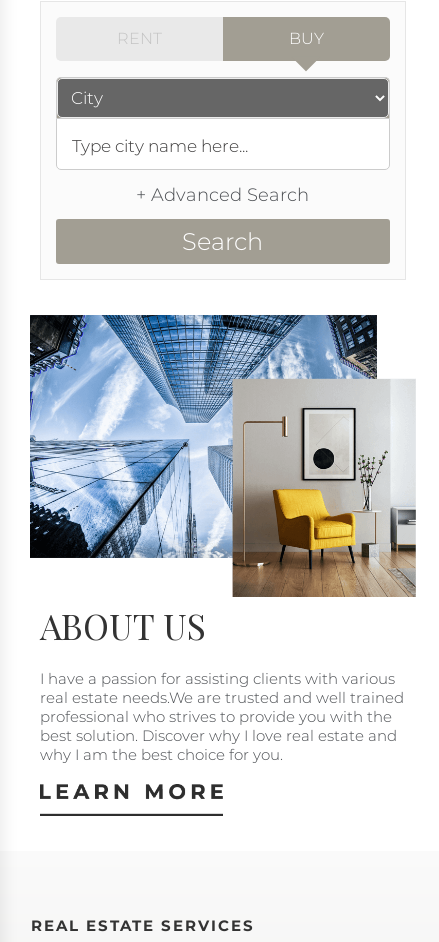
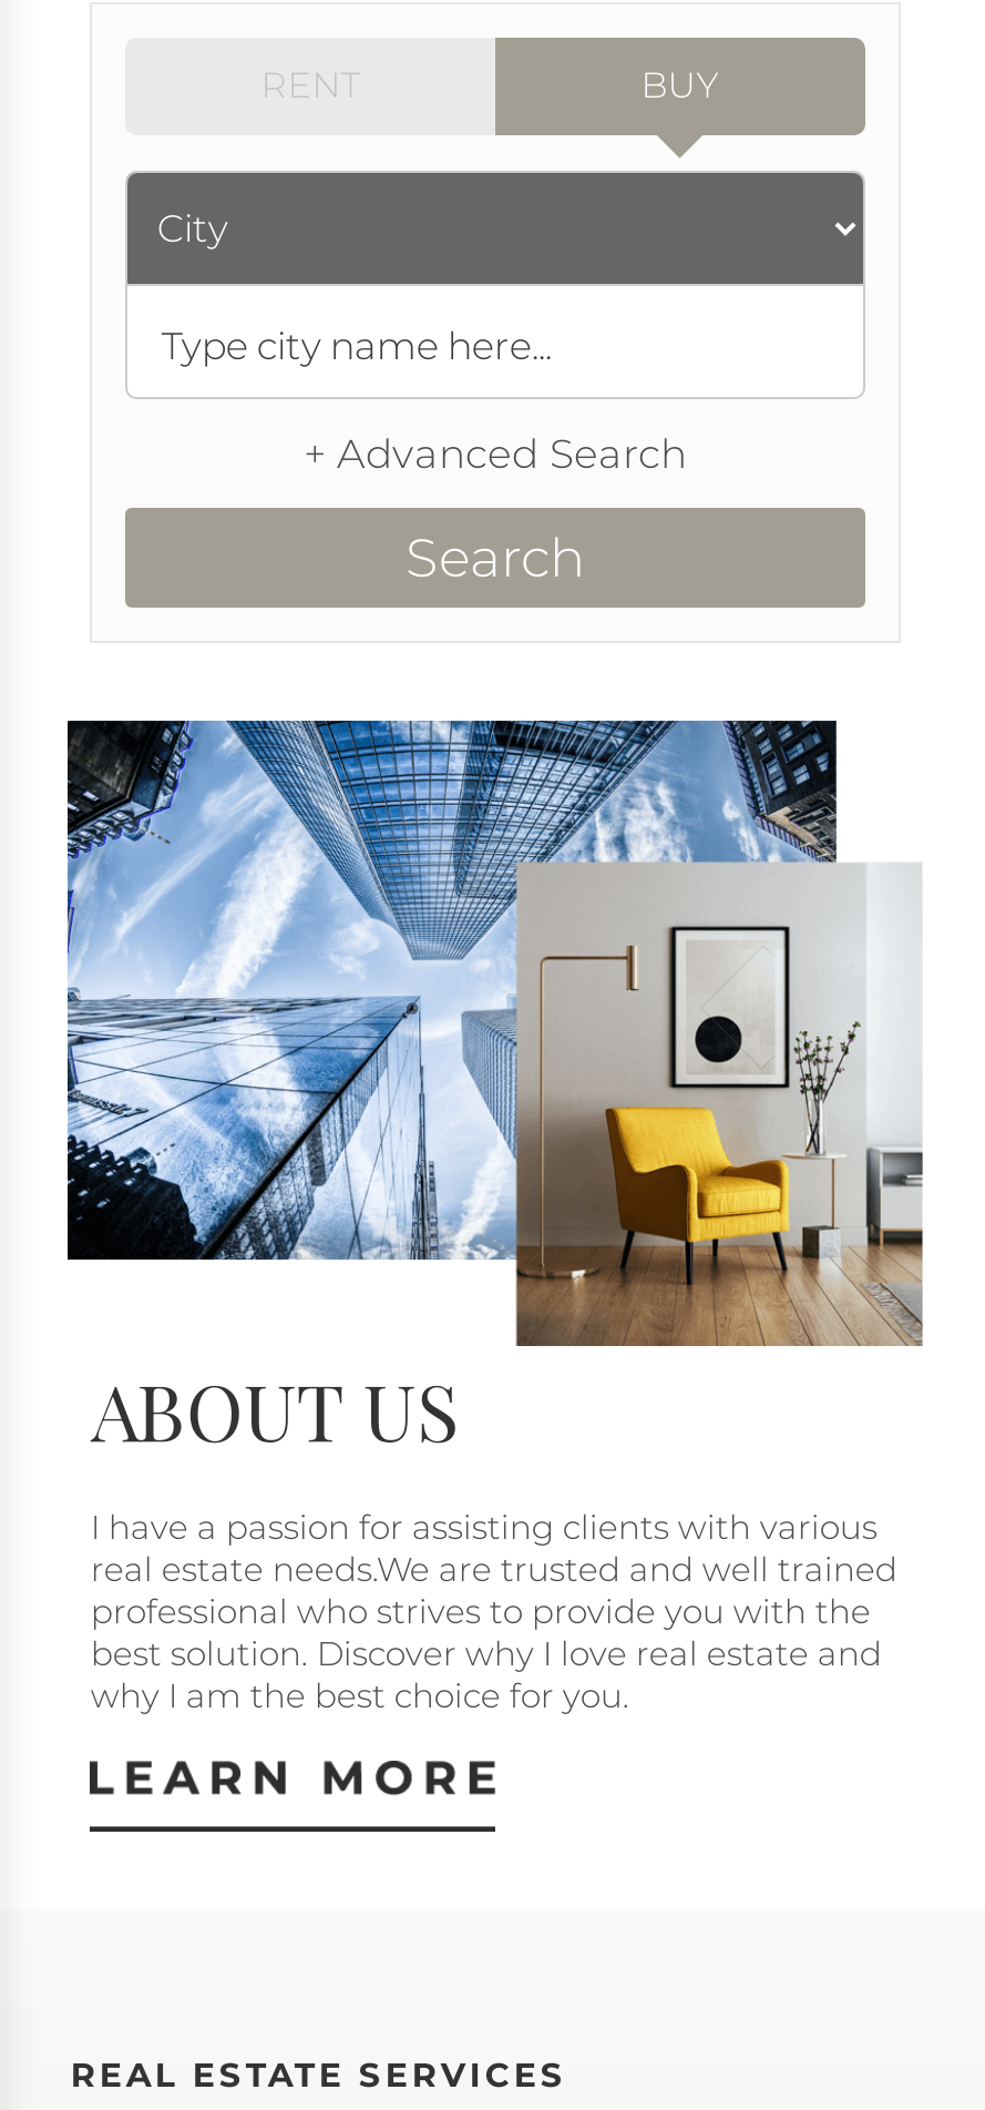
+ City
